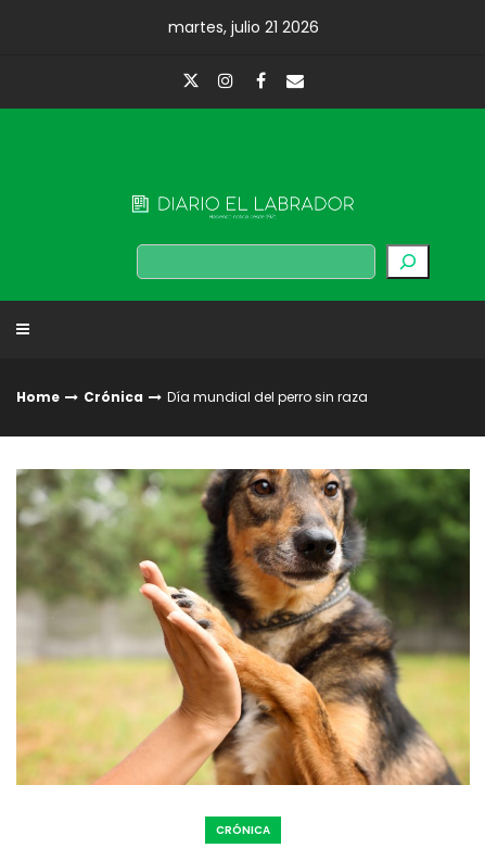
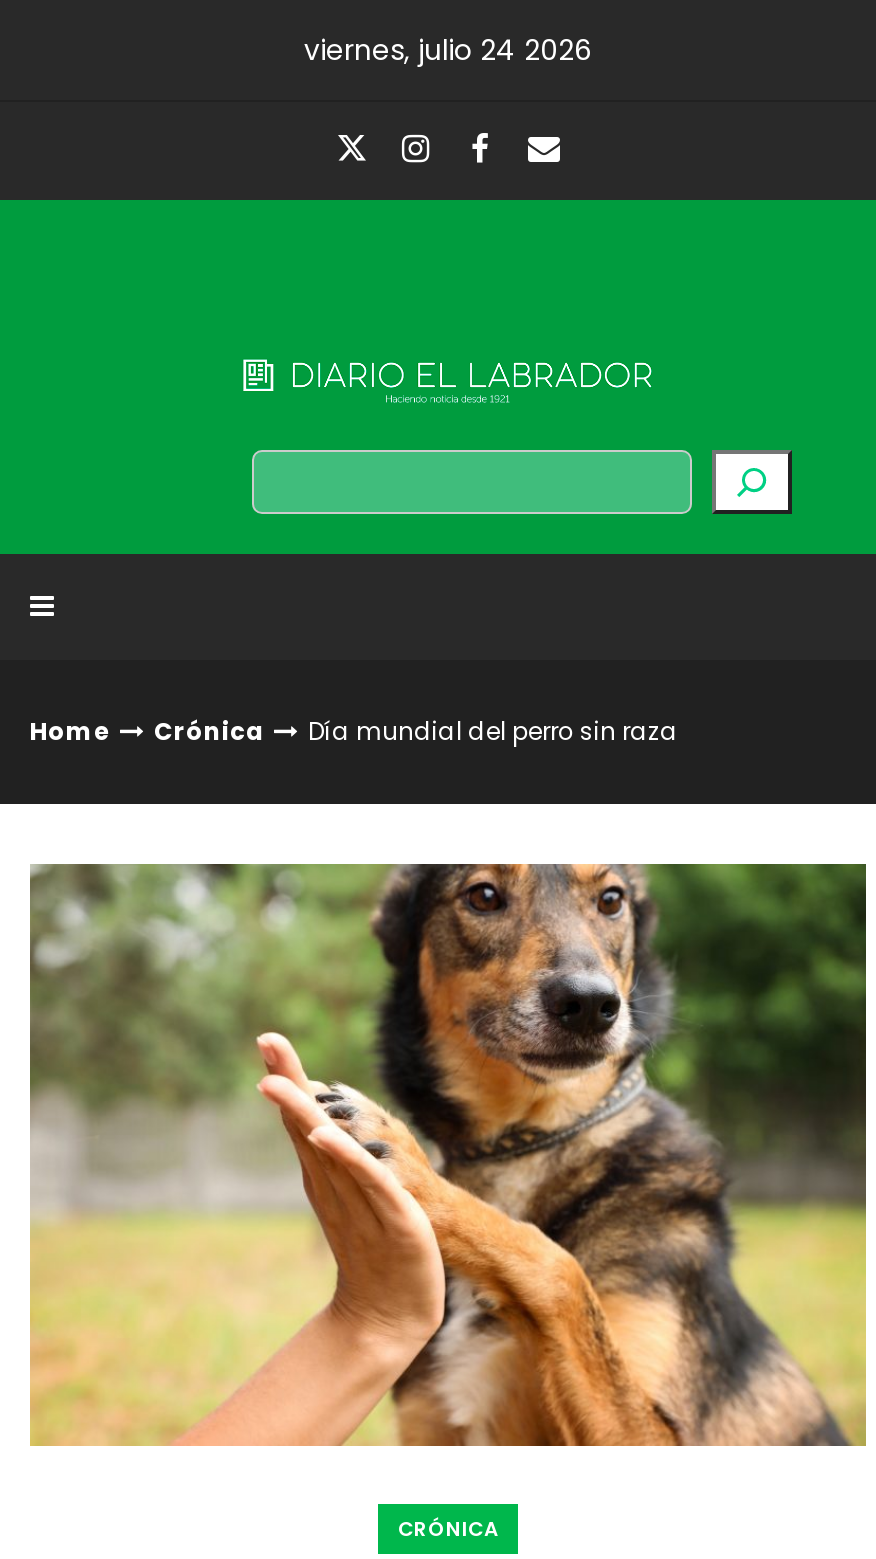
- martes, julio 21 2026
+ viernes, julio 24 2026
